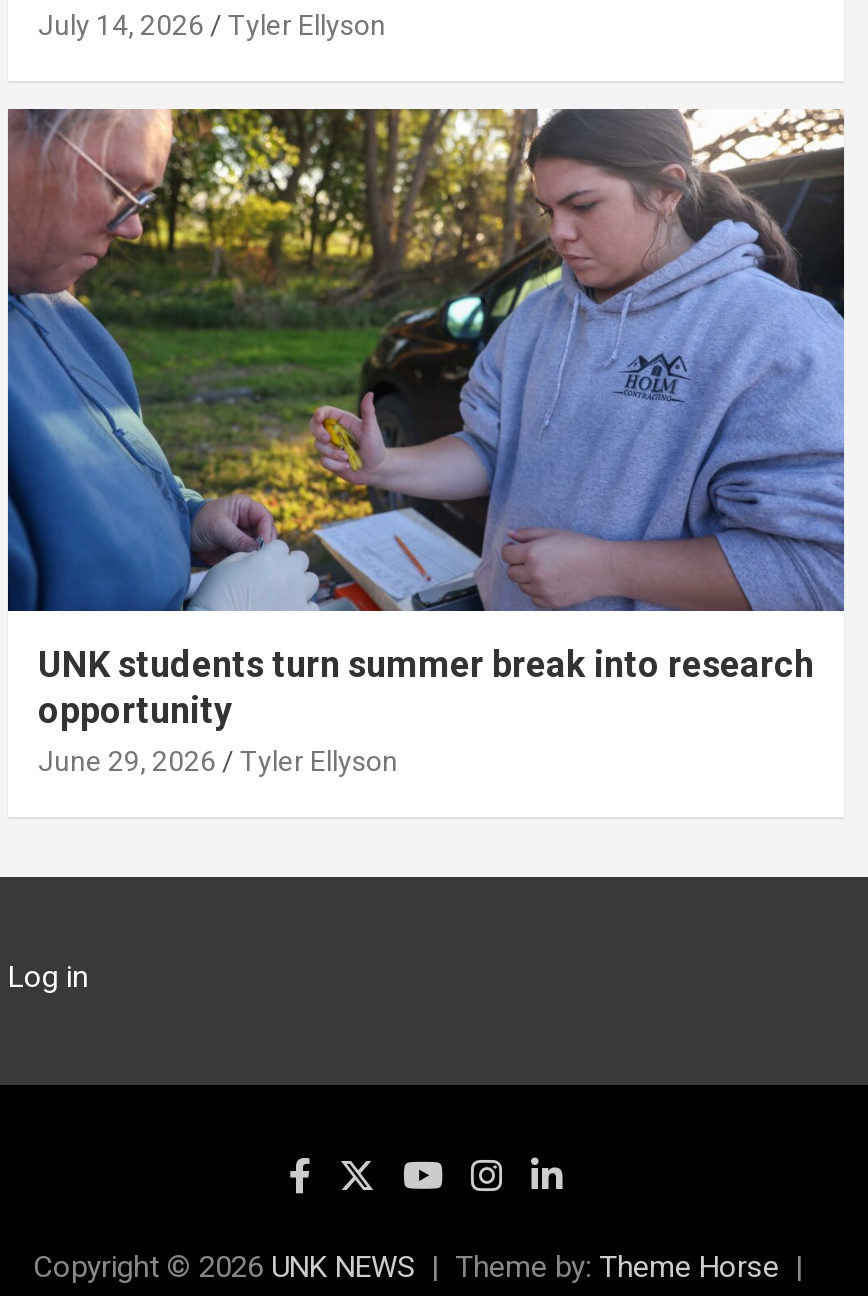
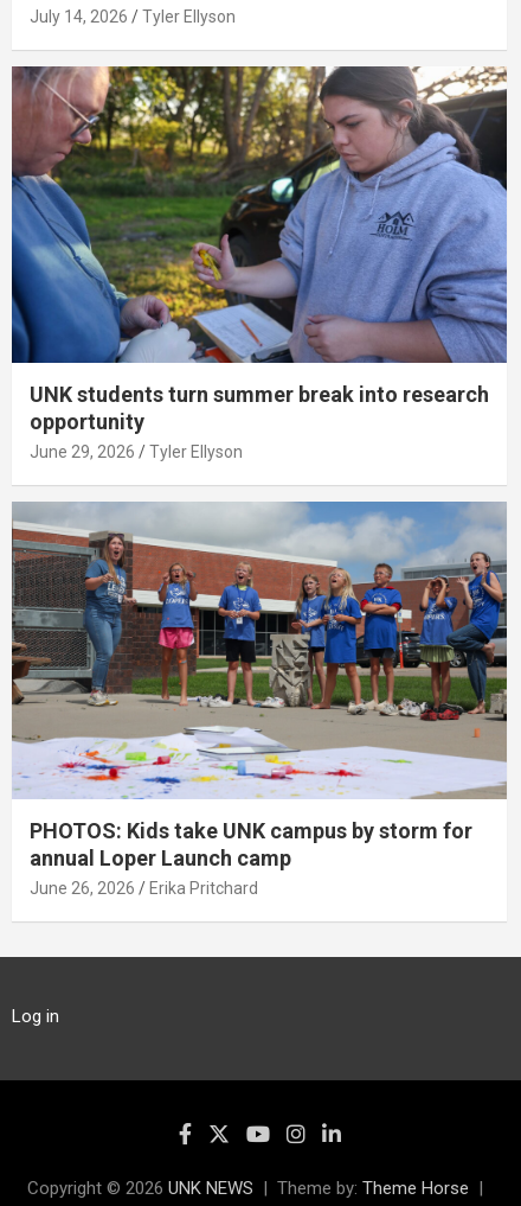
+ [image]
+ PHOTOS: Kids take UNK campus by storm for
+ annual Loper Launch camp
+ June 26, 2026
+ Erika Pritchard
